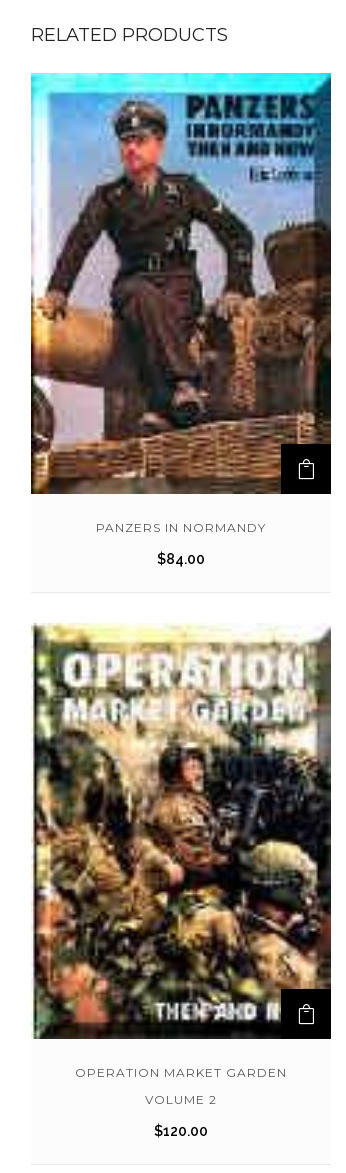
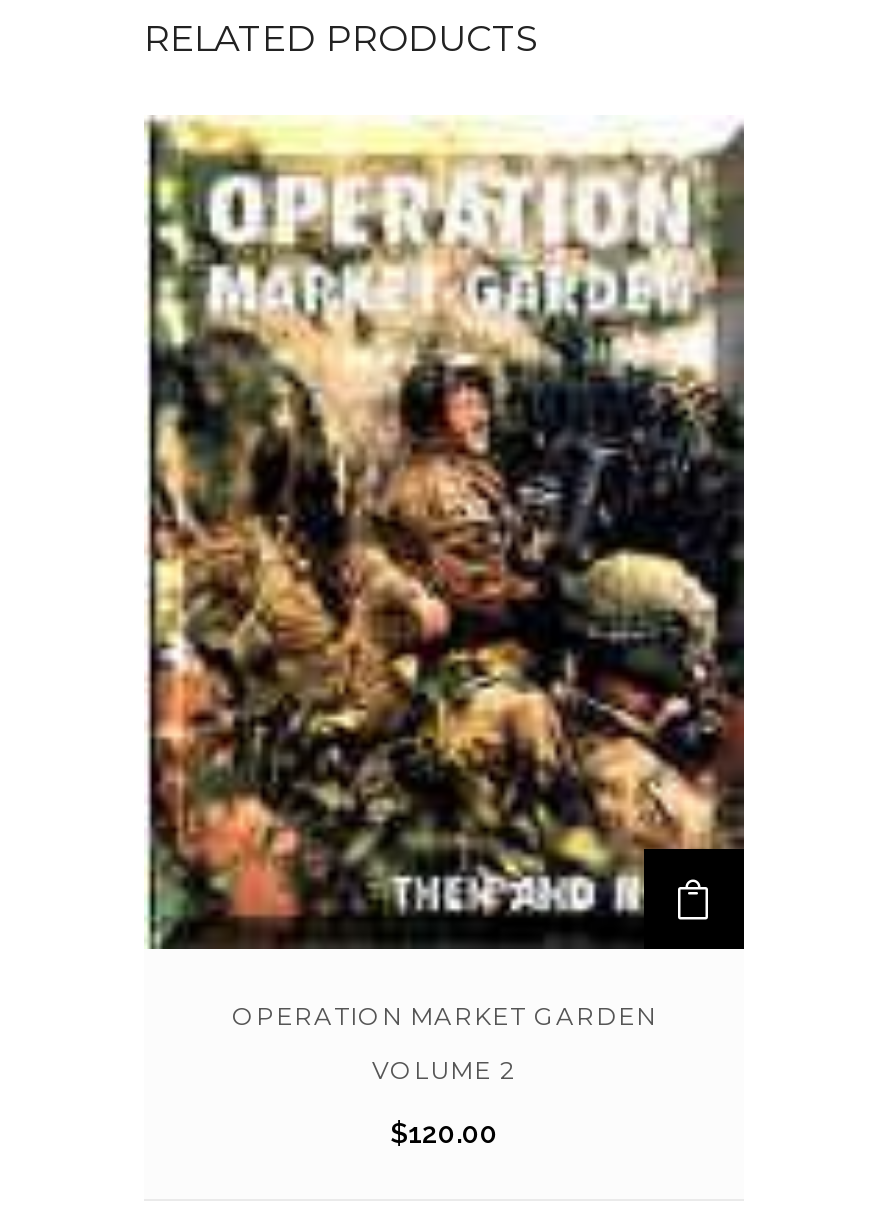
- [image]
- PANZERS IN NORMANDY
- $84.00
